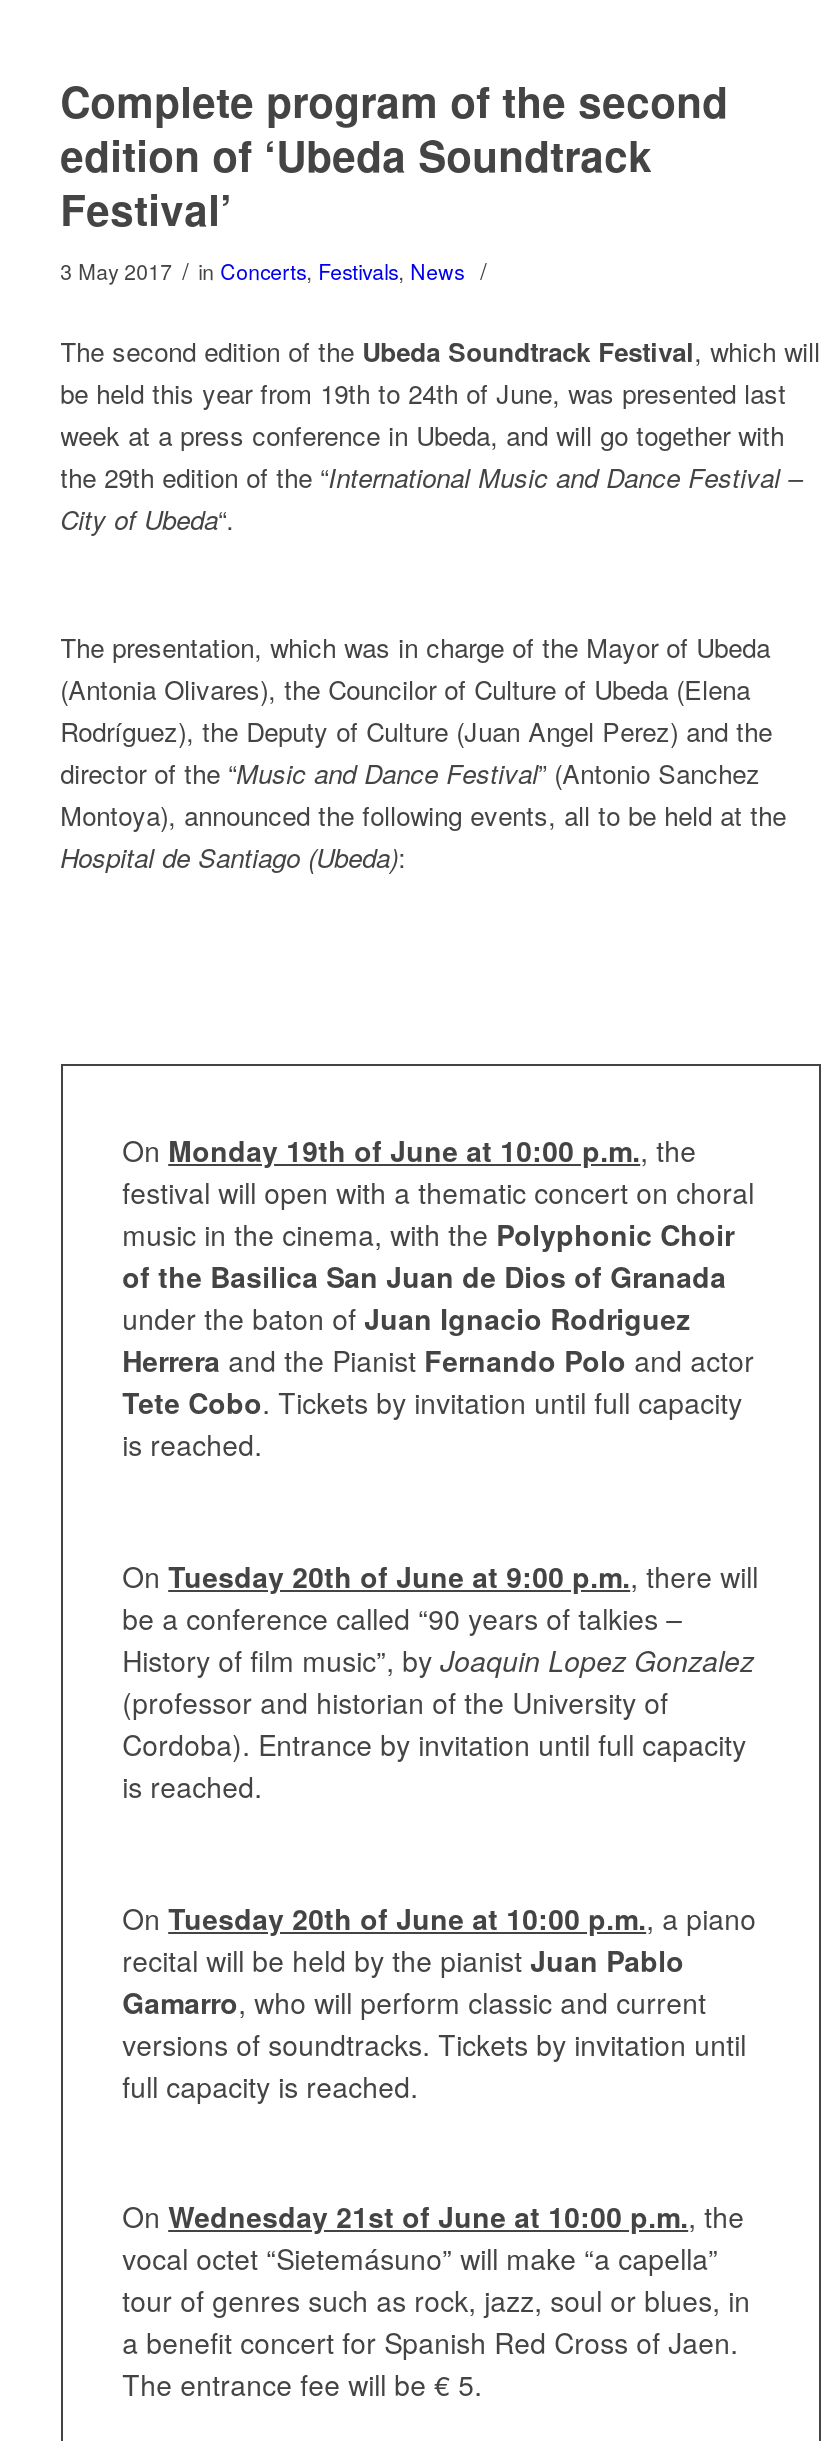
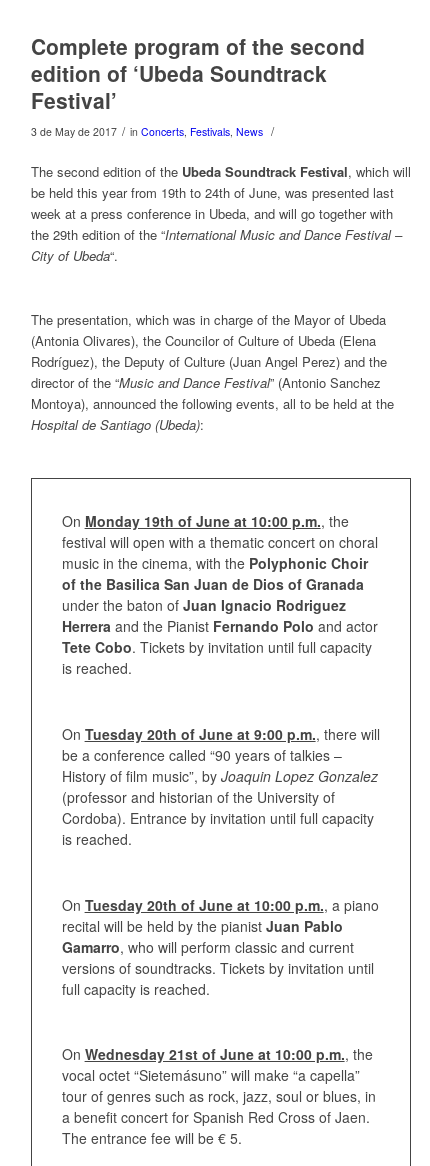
- 3 May 2017 / in Concerts, Festivals, News /
+ 3 de May de 2017 / in Concerts, Festivals, News /
